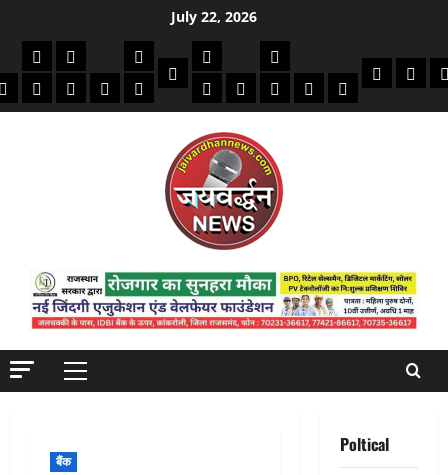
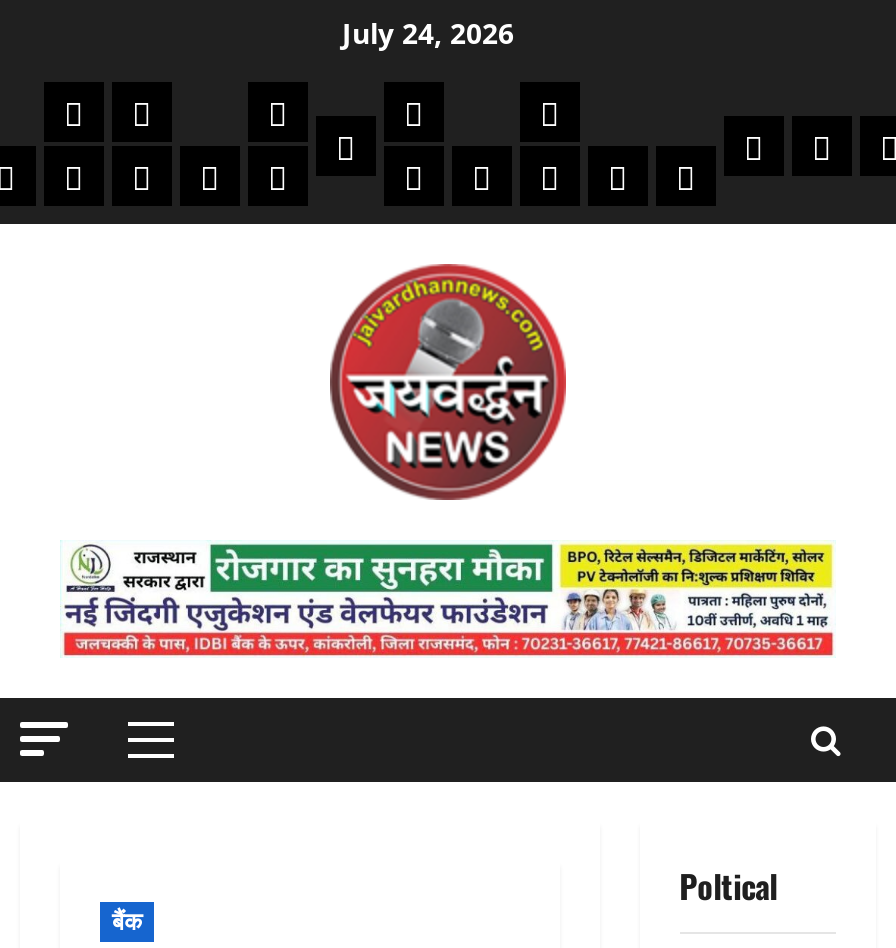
- July 22, 2026
+ July 24, 2026
